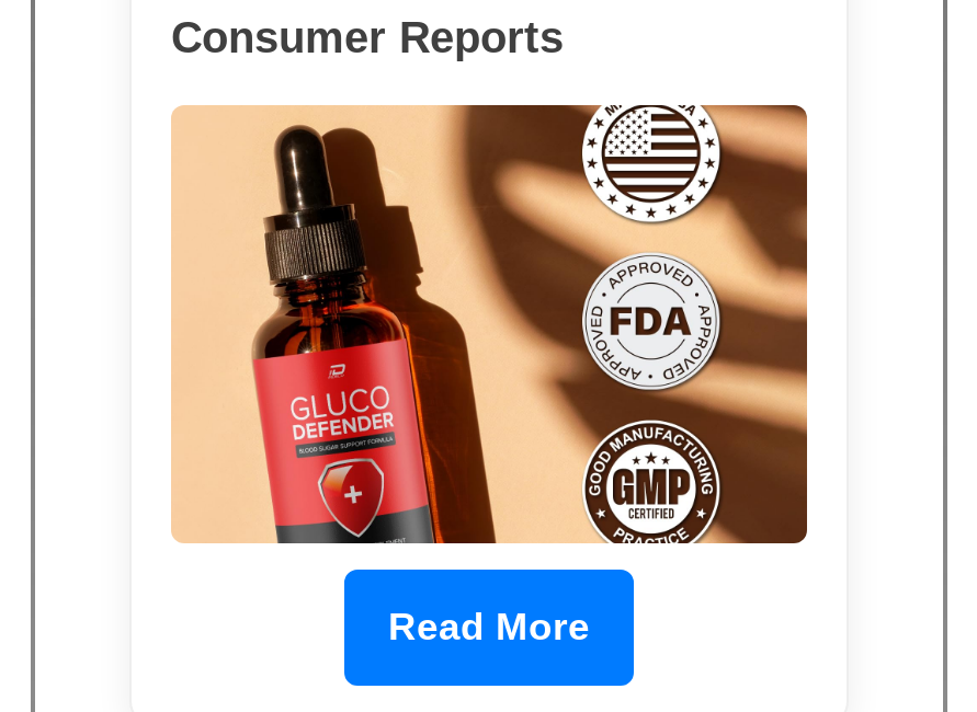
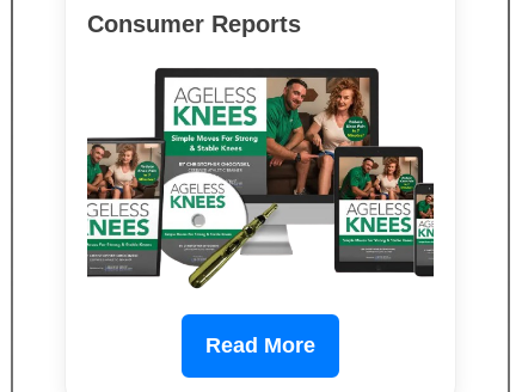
- [image]
+ [image]
